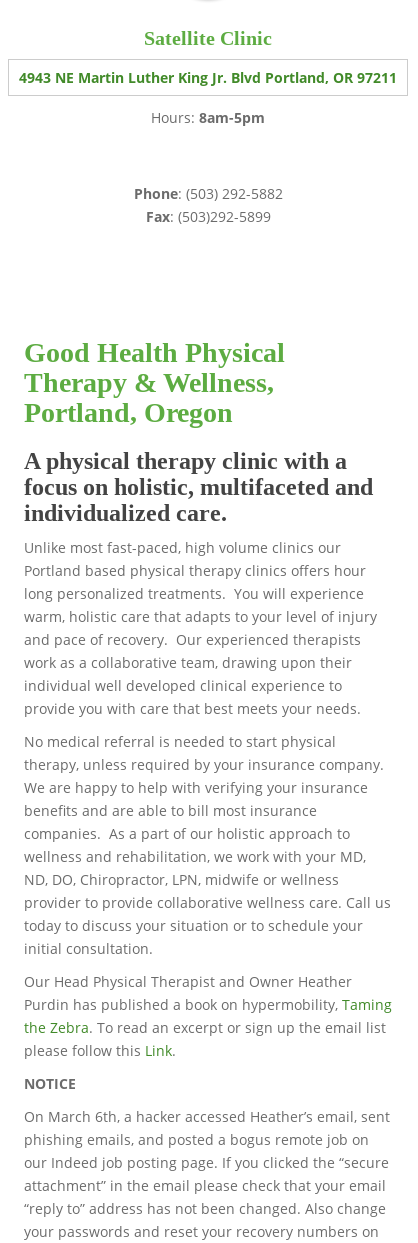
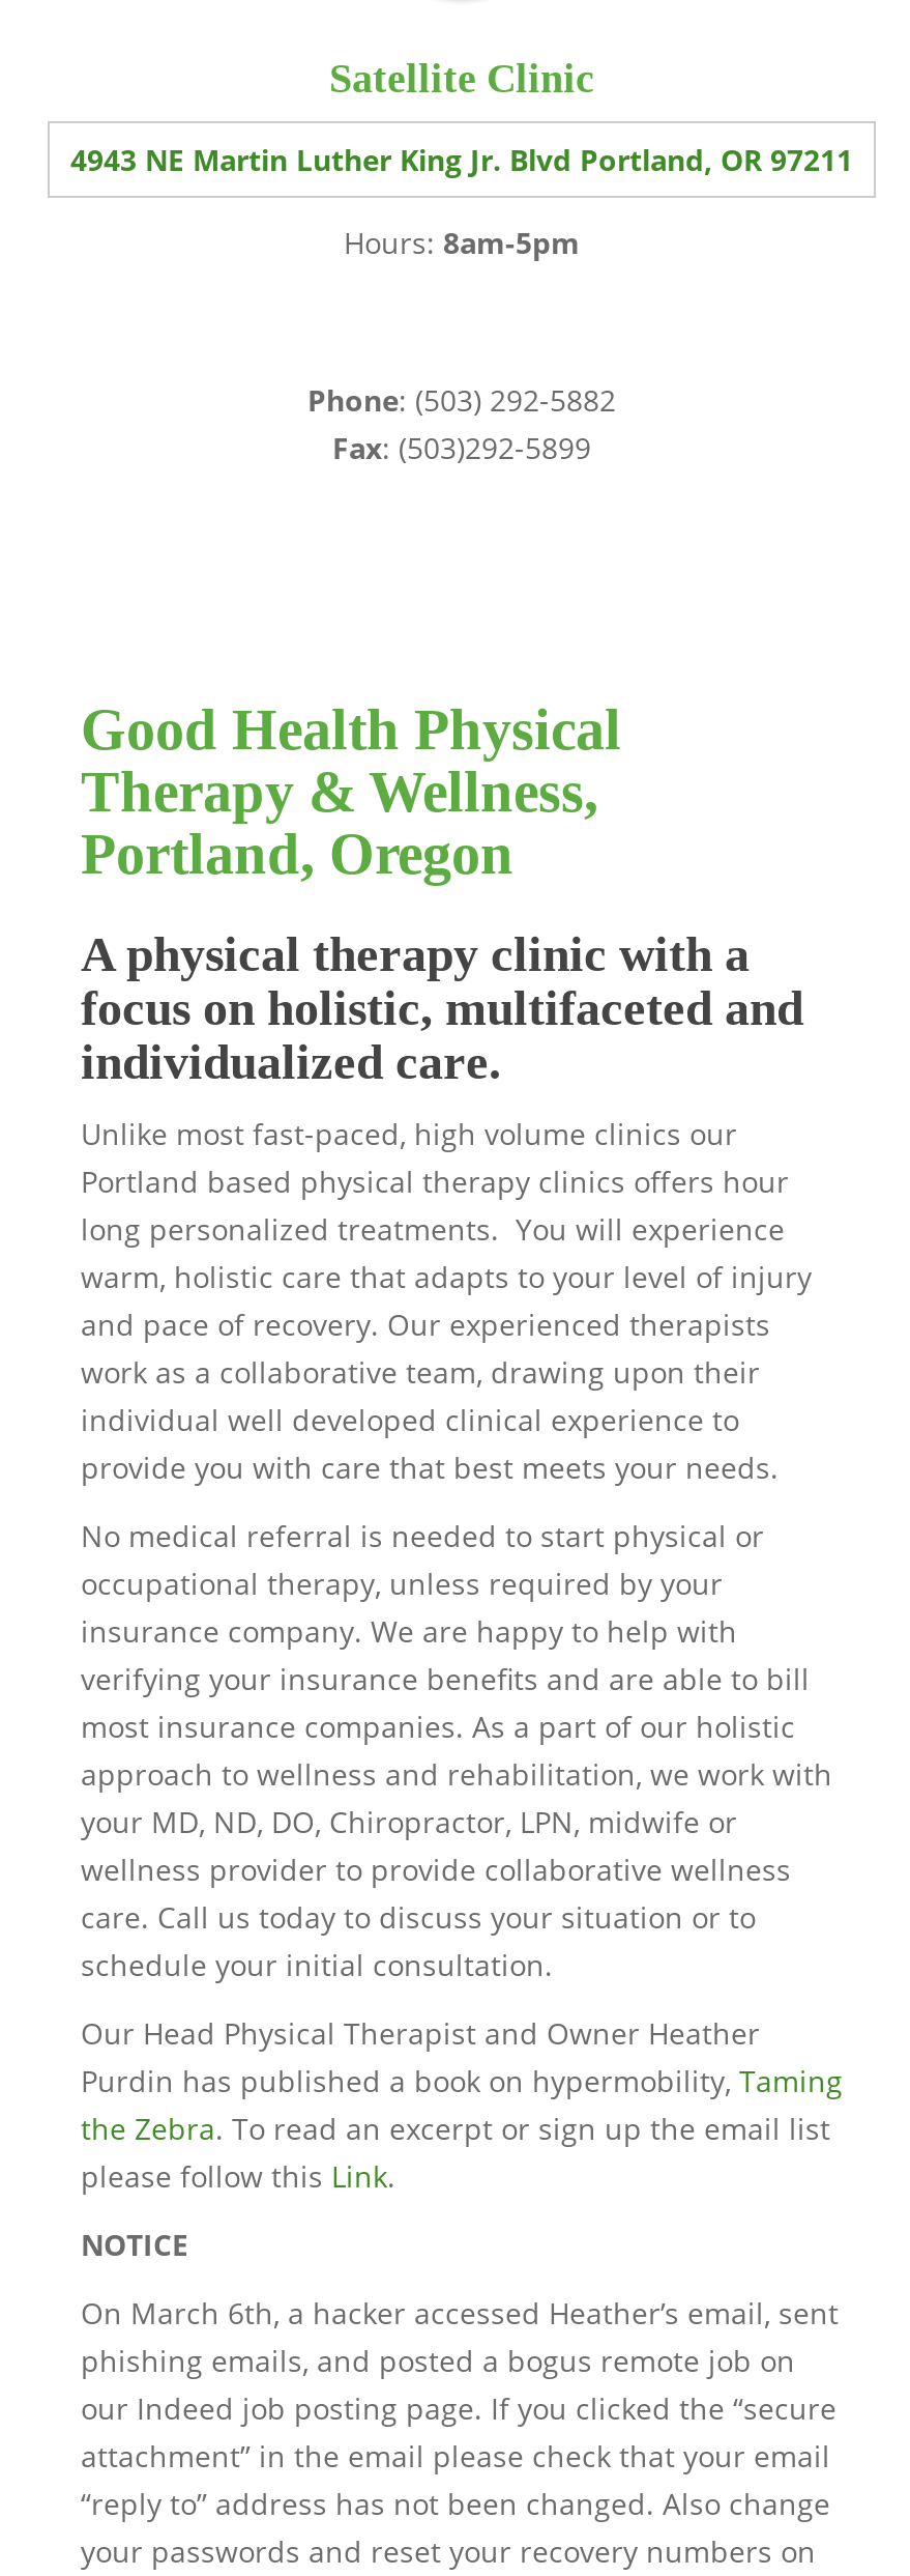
- No medical referral is needed to start physical
- therapy, unless required by your insurance company.
- We are happy to help with verifying your insurance
- benefits and are able to bill most insurance
- companies. As a part of our holistic approach to
- wellness and rehabilitation, we work with your MD,
- ND, DO, Chiropractor, LPN, midwife or wellness
- provider to provide collaborative wellness care. Call us
- today to discuss your situation or to schedule your
- initial consultation.
+ No medical referral is needed to start physical or
+ occupational therapy, unless required by your
+ insurance company. We are happy to help with
+ verifying your insurance benefits and are able to bill
+ most insurance companies. As a part of our holistic
+ approach to wellness and rehabilitation, we work with
+ your MD, ND, DO, Chiropractor, LPN, midwife or
+ wellness provider to provide collaborative wellness
+ care. Call us today to discuss your situation or to
+ schedule your initial consultation.
